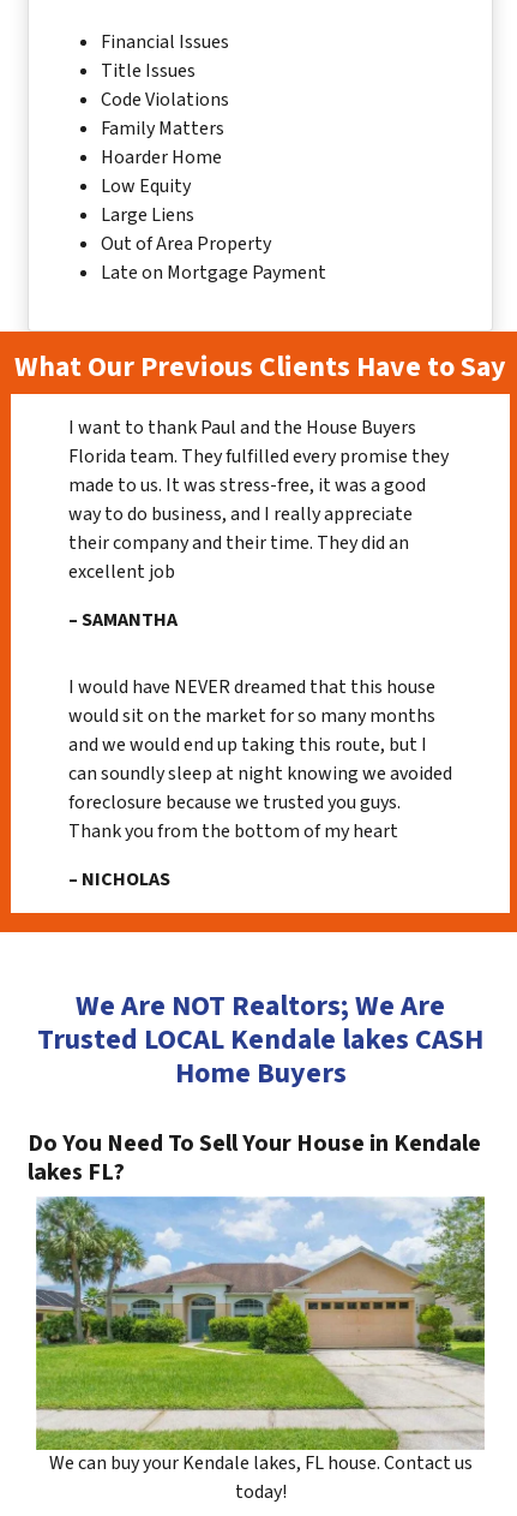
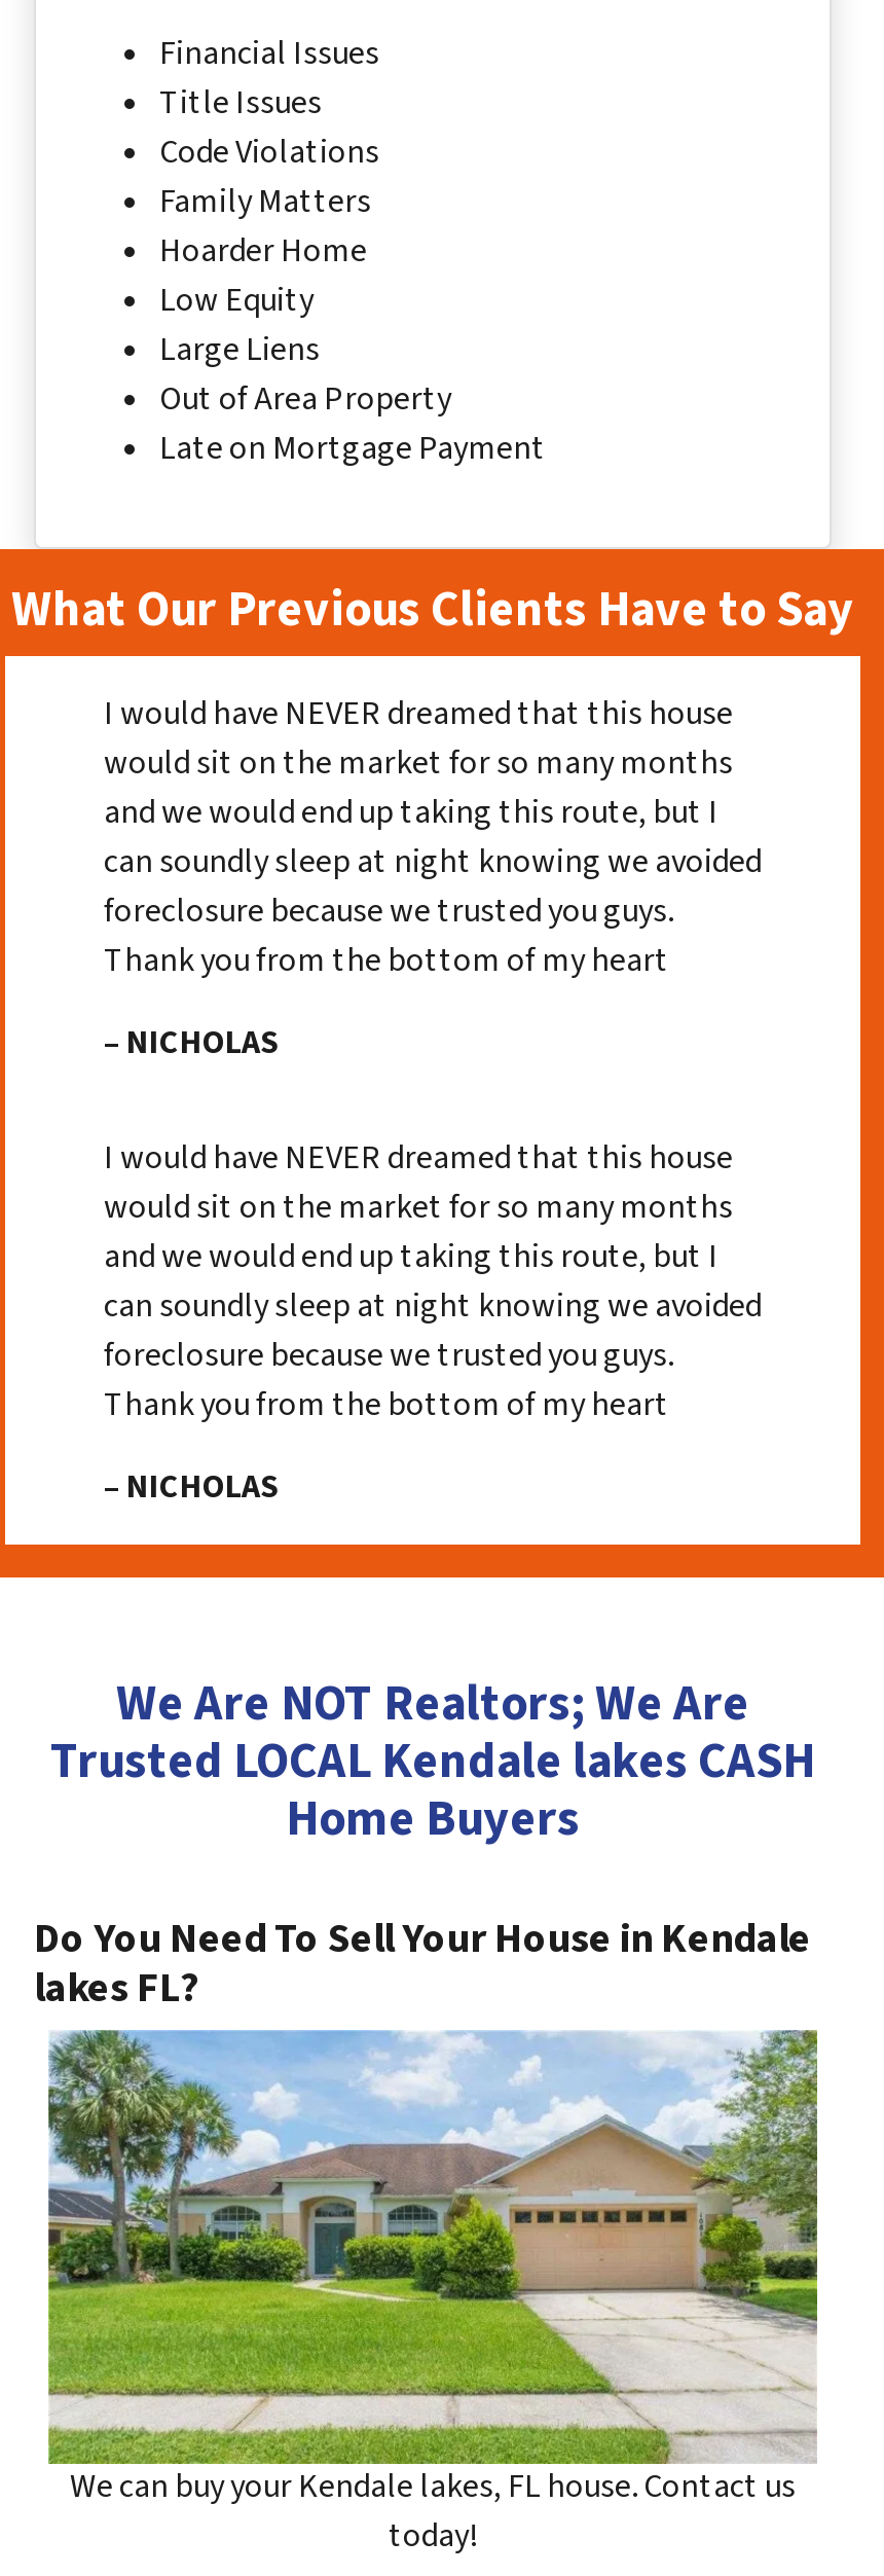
- I want to thank Paul and the House Buyers
- Florida team. They fulfilled every promise they
- made to us. It was stress-free, it was a good
- way to do business, and I really appreciate
- their company and their time. They did an
- excellent job
+ I would have NEVER dreamed that this house
+ would sit on the market for so many months
+ and we would end up taking this route, but I
+ can soundly sleep at night knowing we avoided
+ foreclosure because we trusted you guys.
+ Thank you from the bottom of my heart

- – SAMANTHA
+ – NICHOLAS
